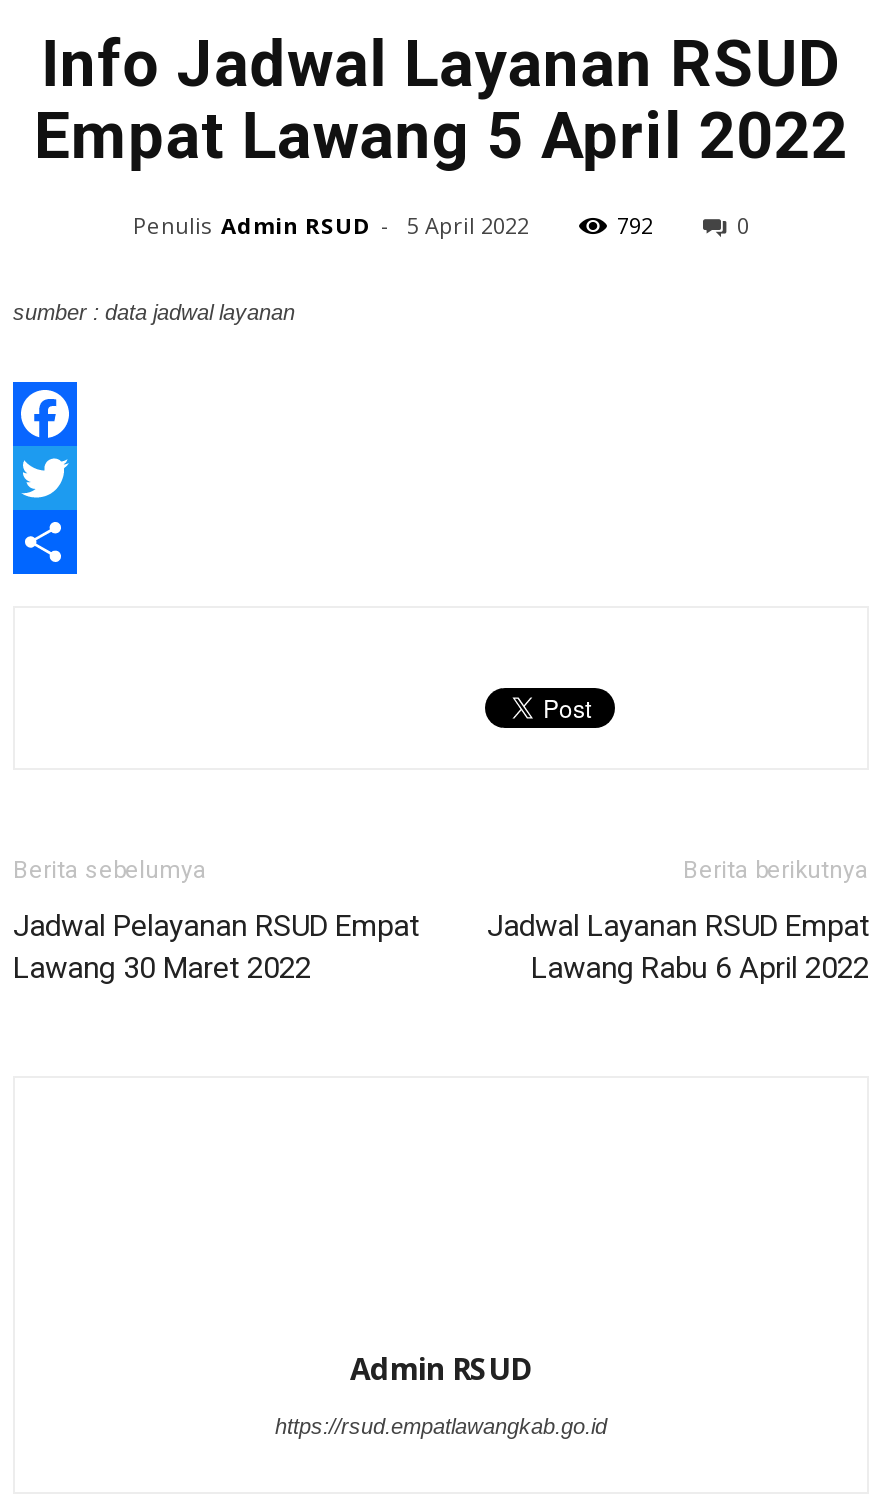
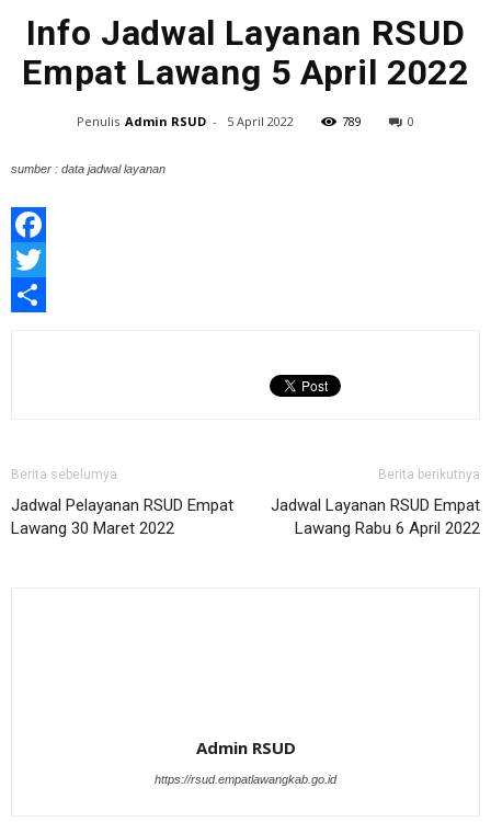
- 792
+ 789
